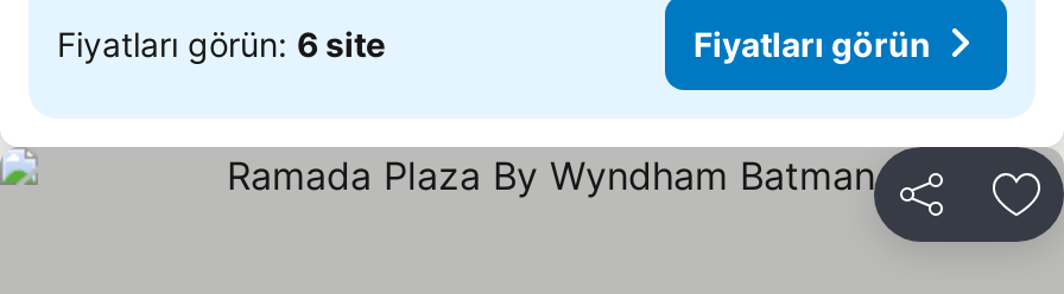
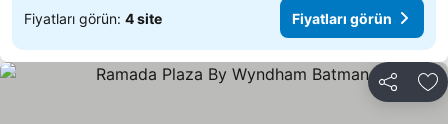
- Fiyatları görün: 6 site
+ Fiyatları görün: 4 site
